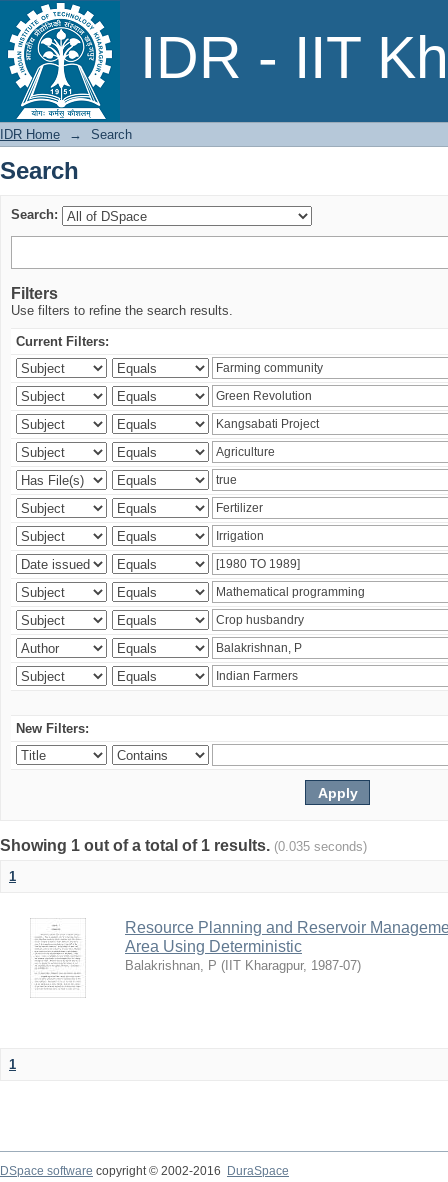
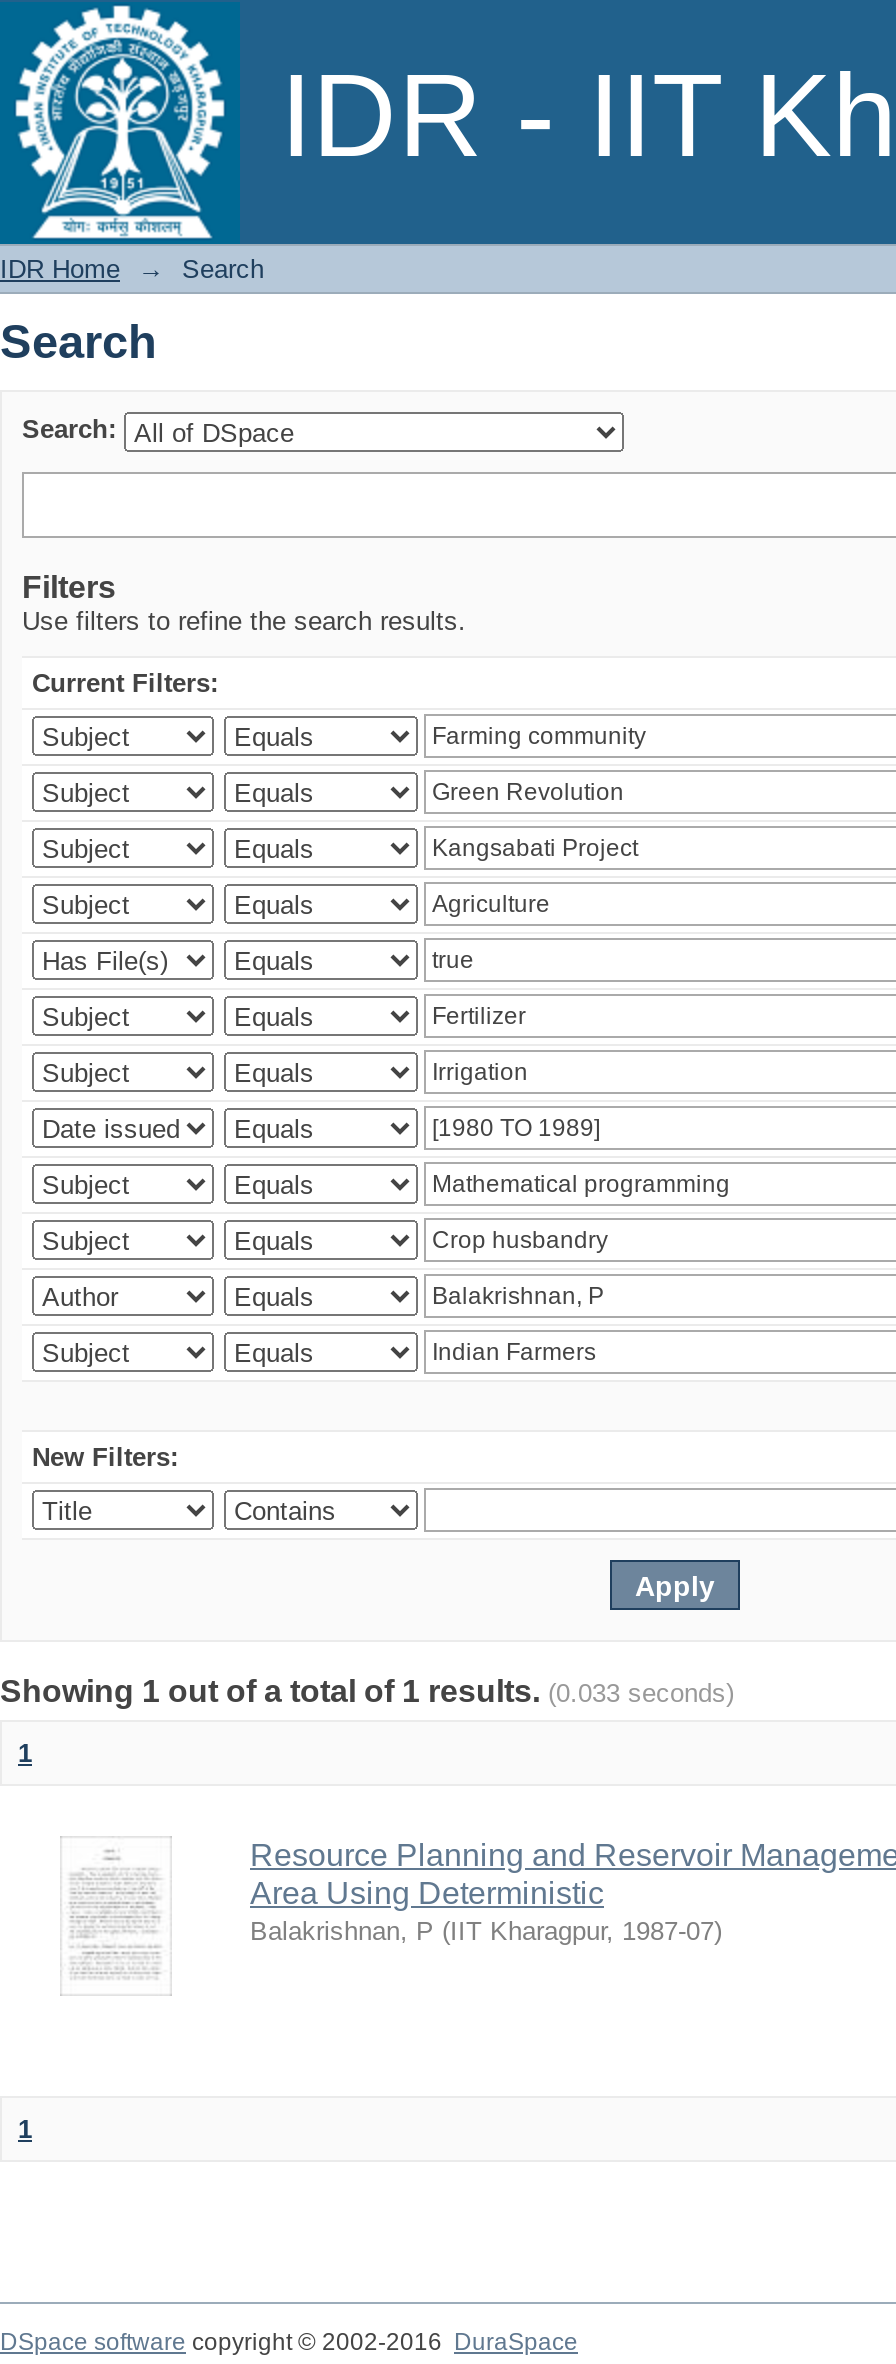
- Showing 1 out of a total of 1 results. (0.035 seconds)
+ Showing 1 out of a total of 1 results. (0.033 seconds)
